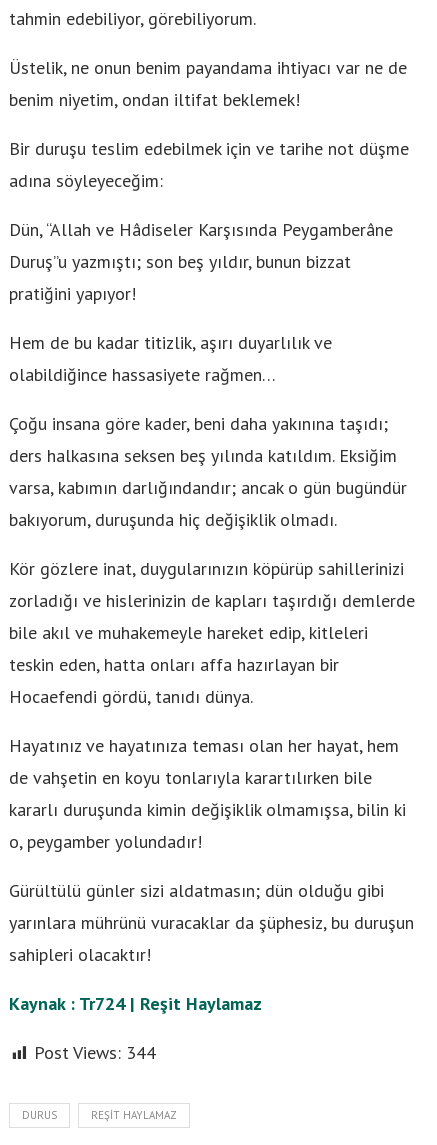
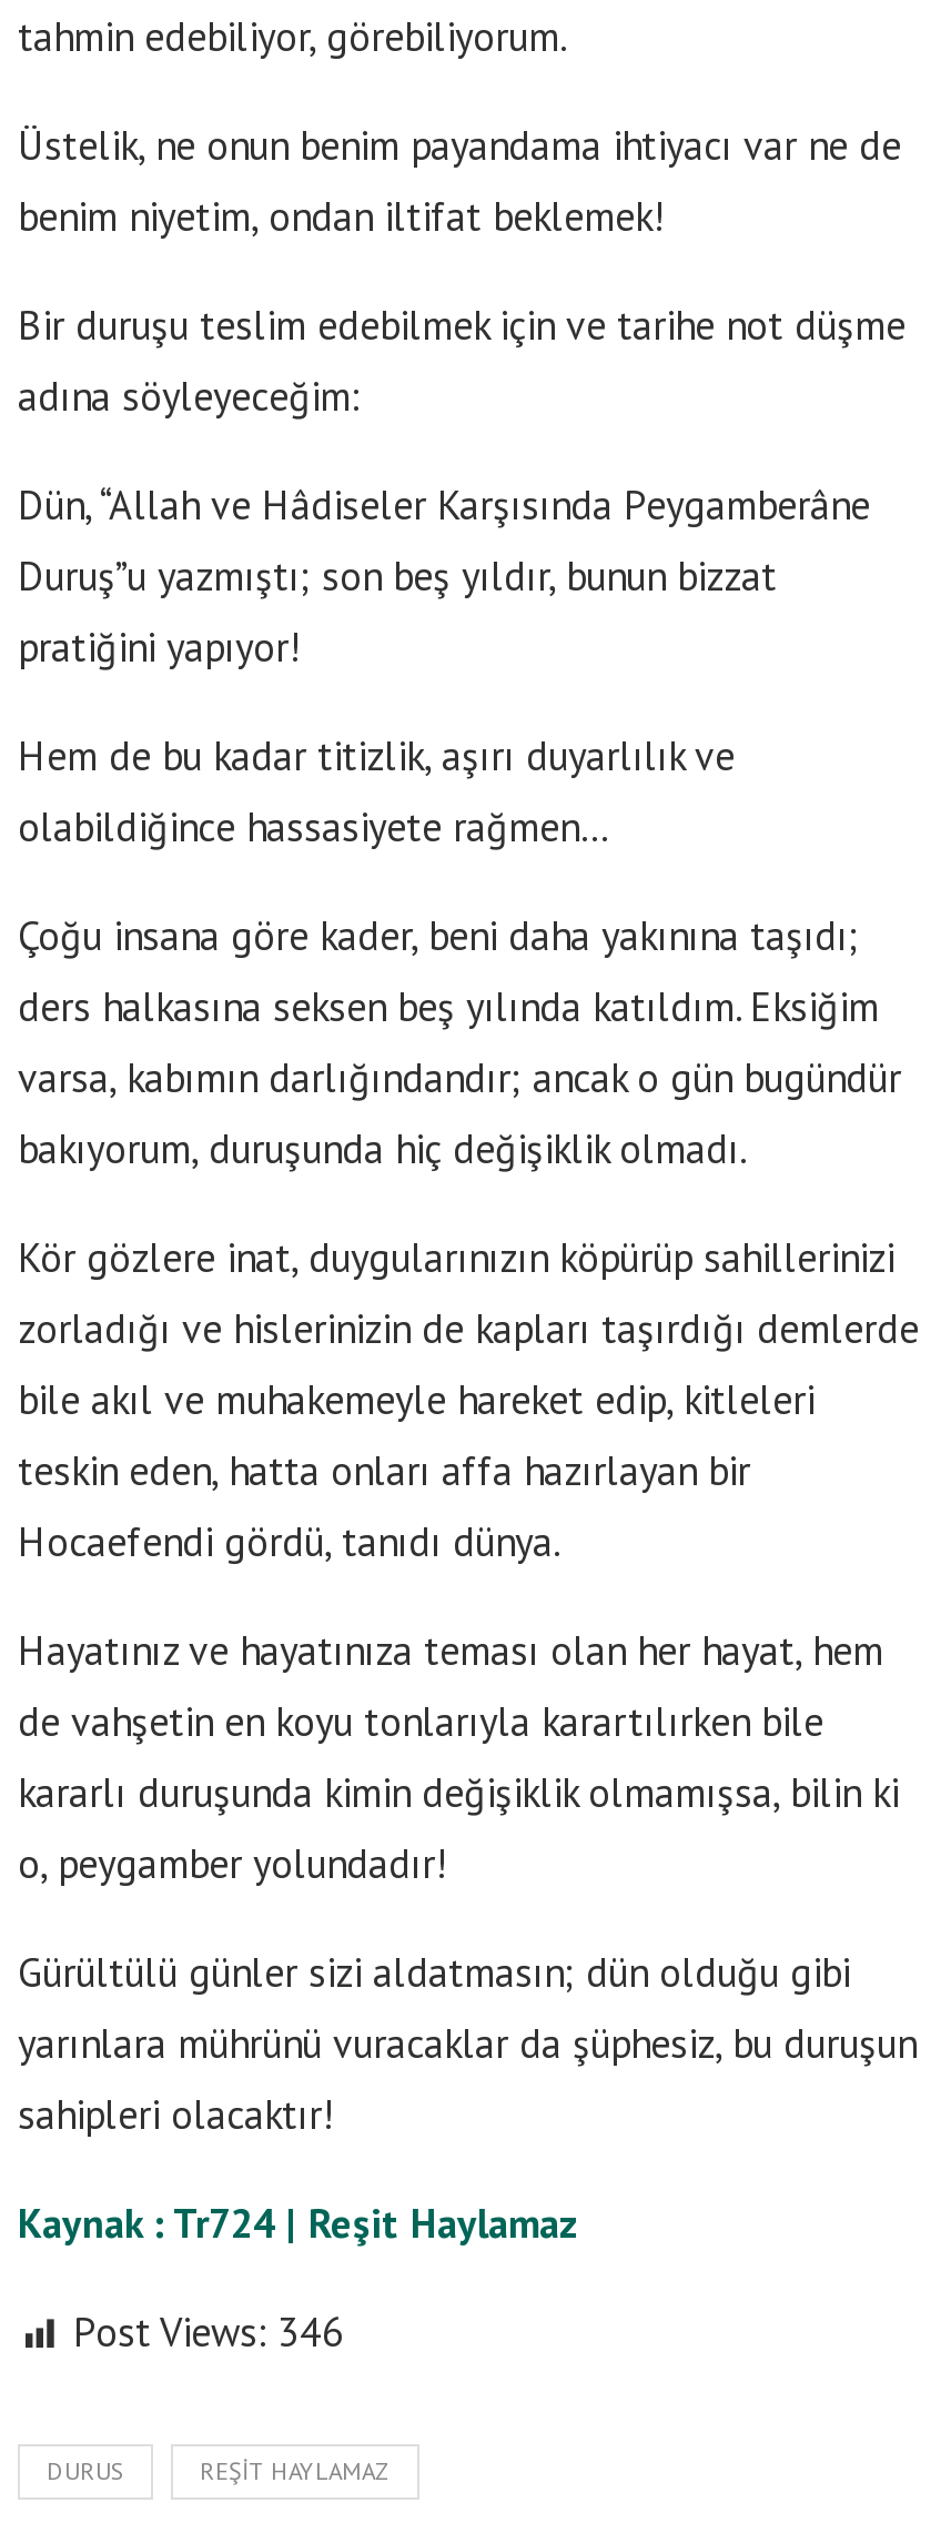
- Post Views: 344
+ Post Views: 346
